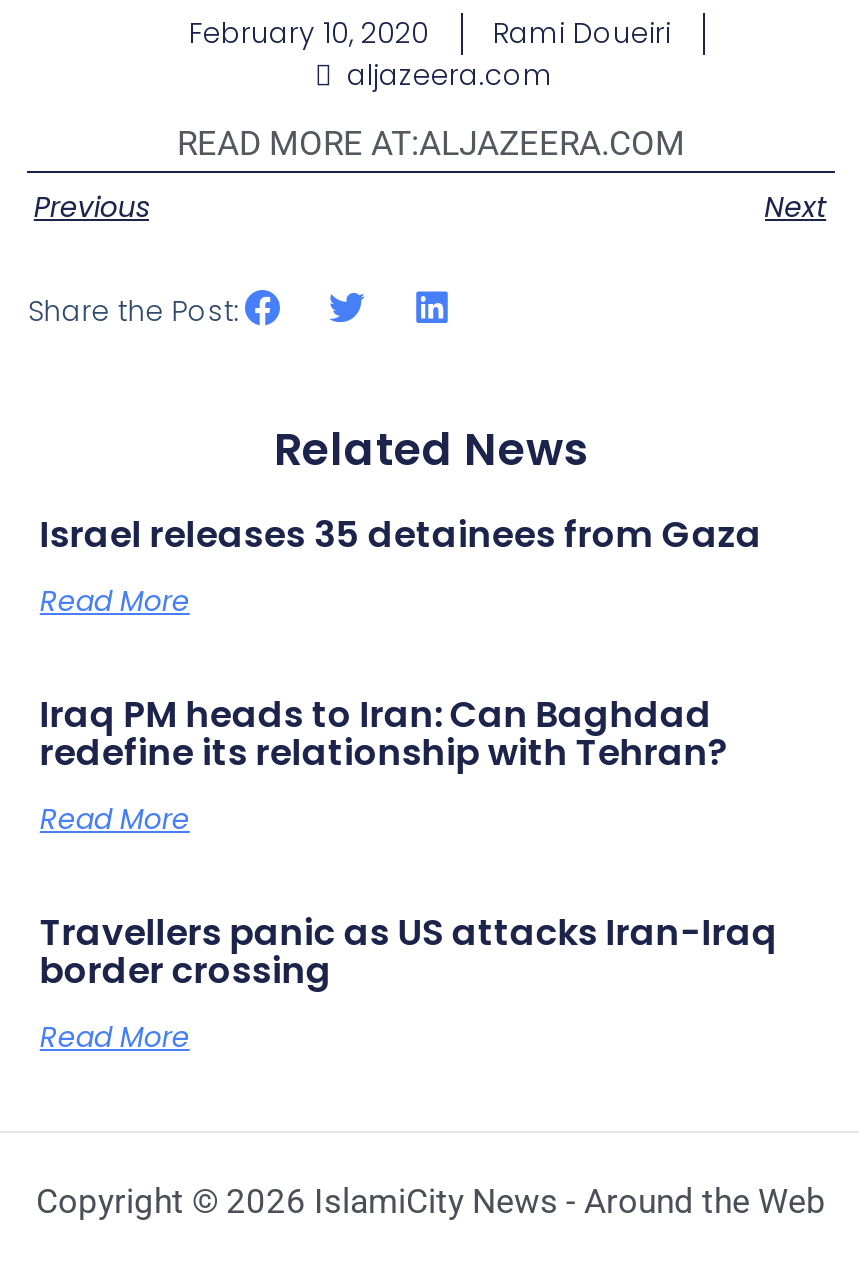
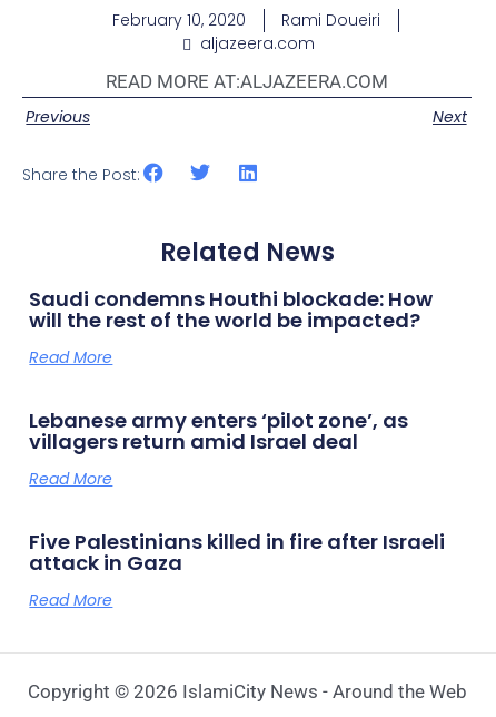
- Israel releases 35 detainees from Gaza
+ Saudi condemns Houthi blockade: How
+ will the rest of the world be impacted?

- Iraq PM heads to Iran: Can Baghdad
- redefine its relationship with Tehran?
+ Lebanese army enters ‘pilot zone’, as
+ villagers return amid Israel deal

- Travellers panic as US attacks Iran-Iraq
- border crossing
+ Five Palestinians killed in fire after Israeli
+ attack in Gaza
